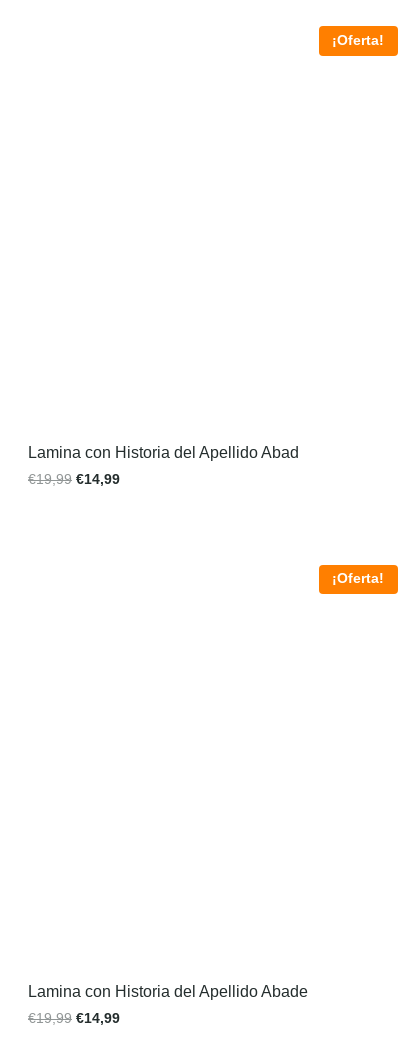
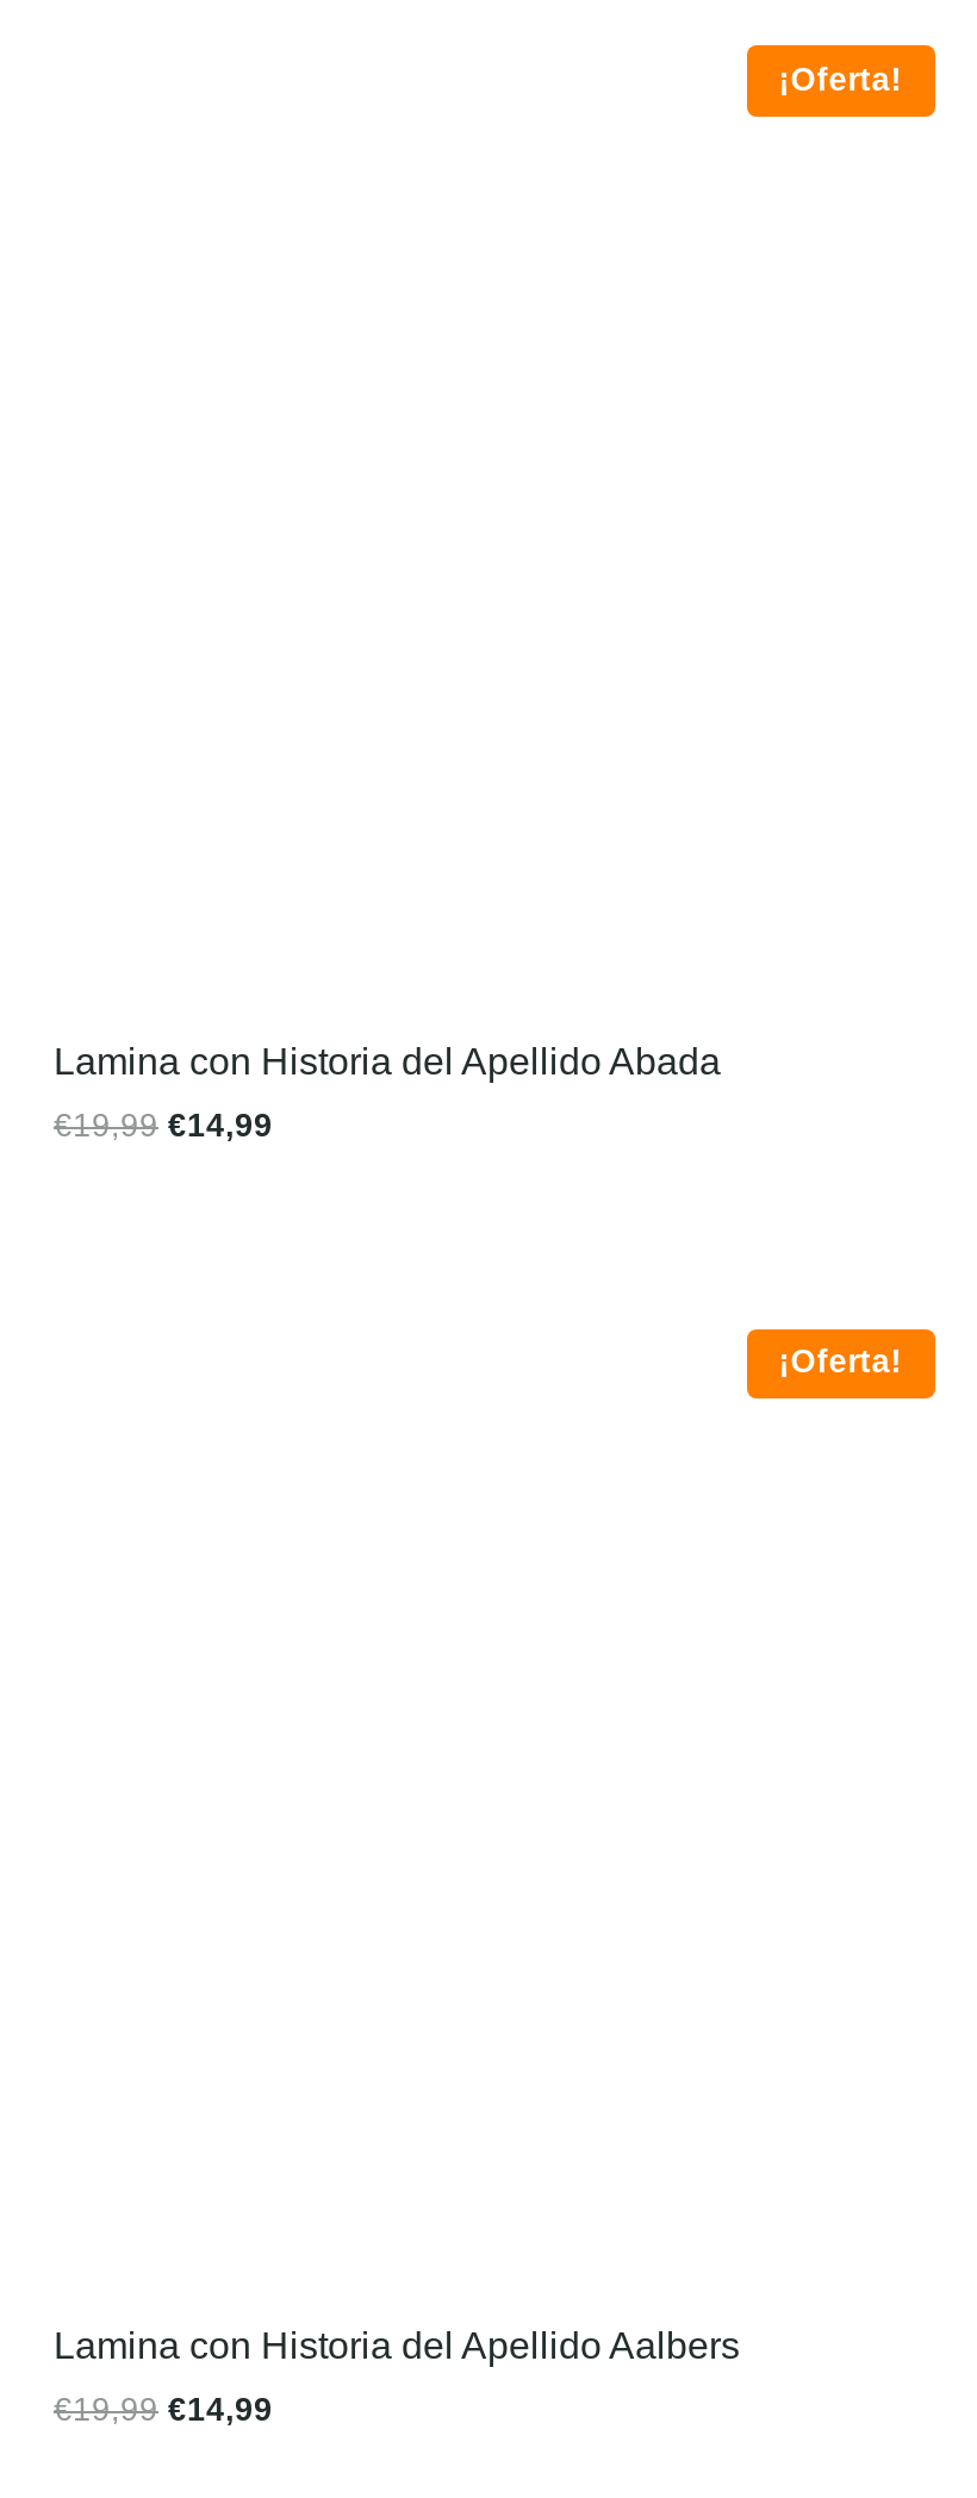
- Lamina con Historia del Apellido Abad
+ Lamina con Historia del Apellido Abada

- Lamina con Historia del Apellido Abade
+ Lamina con Historia del Apellido Aalbers
